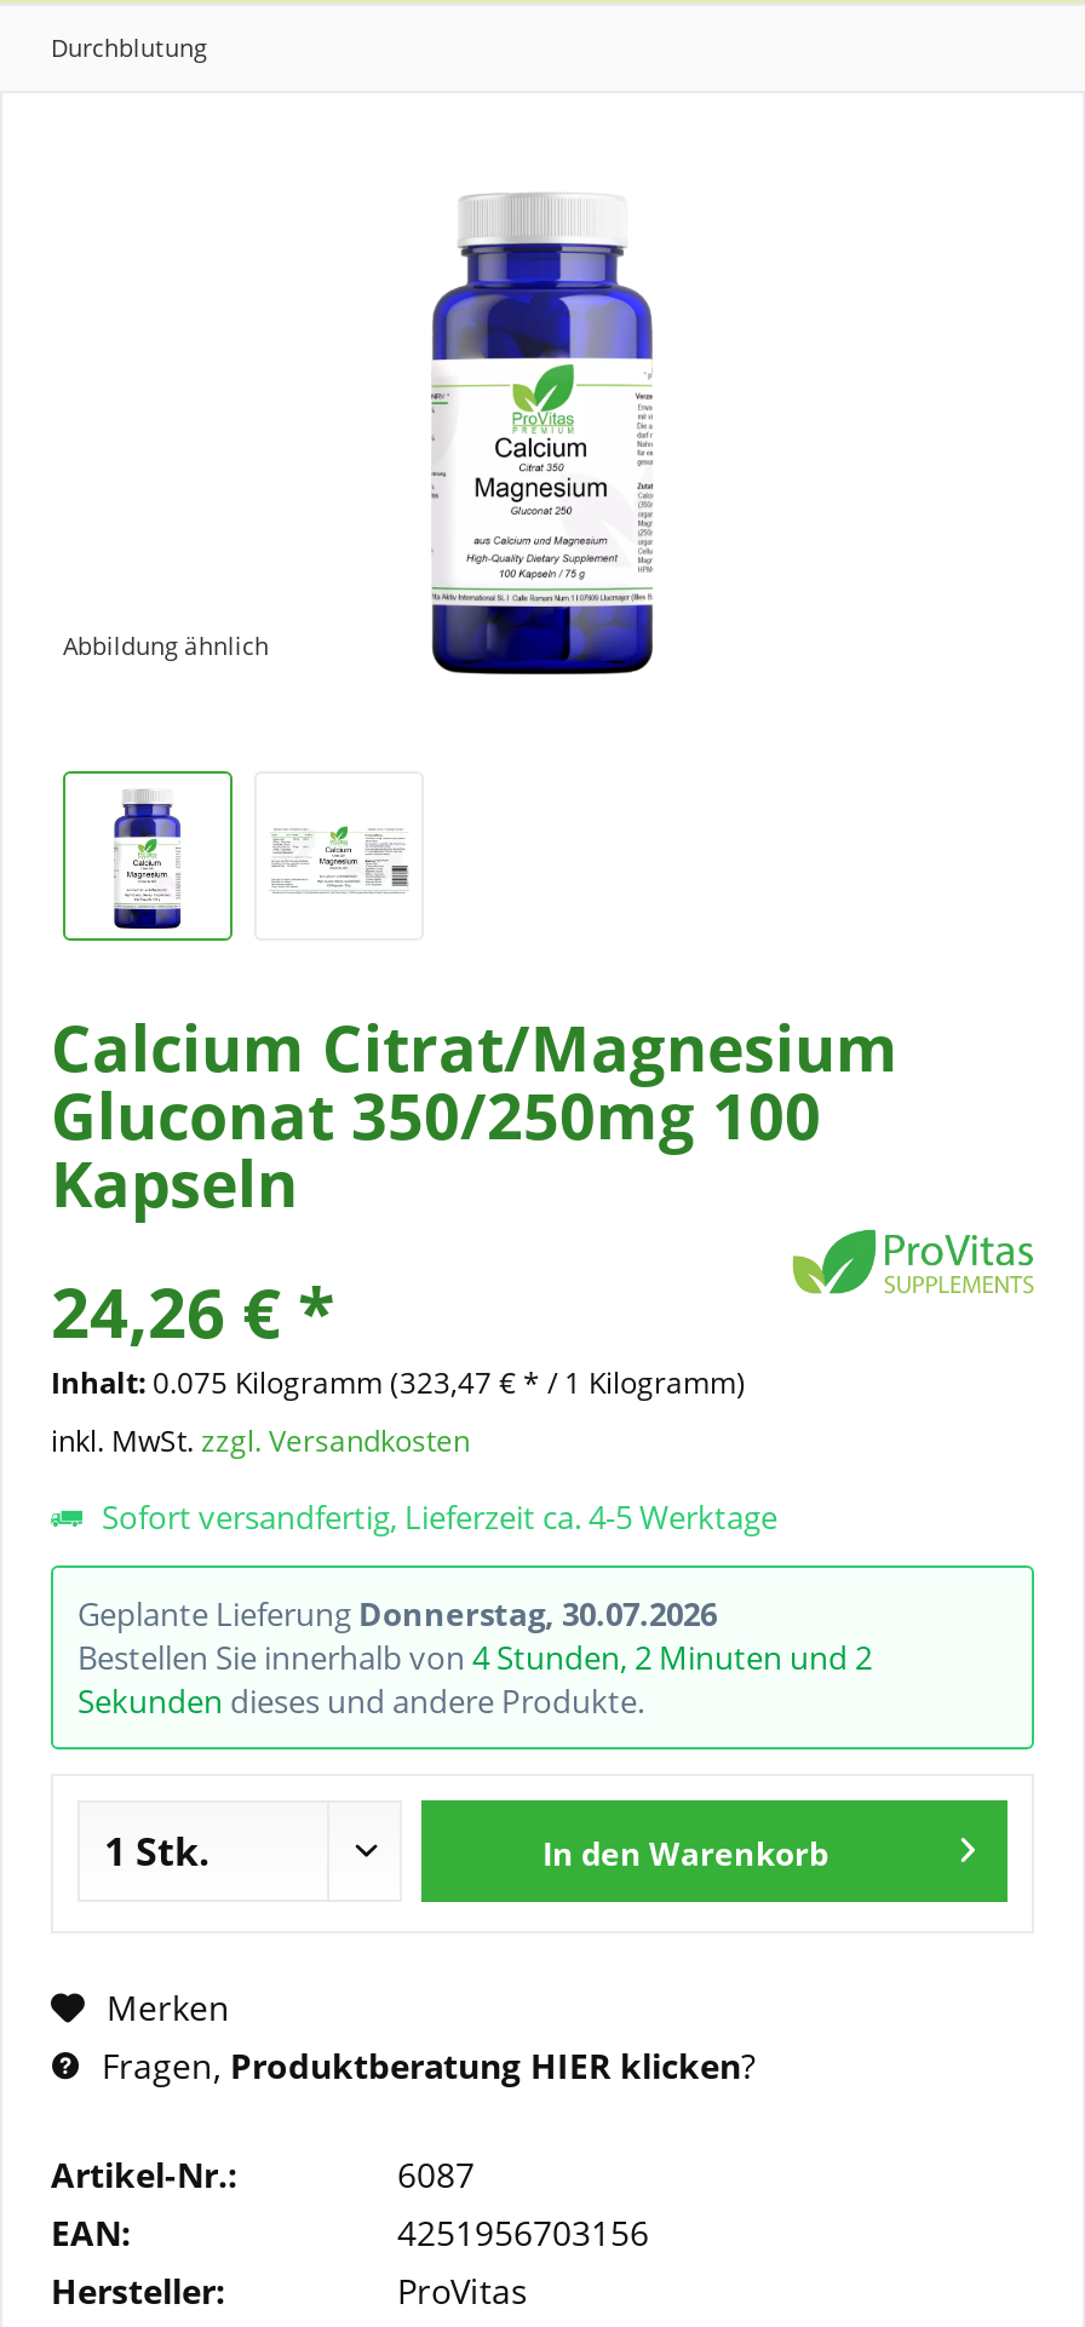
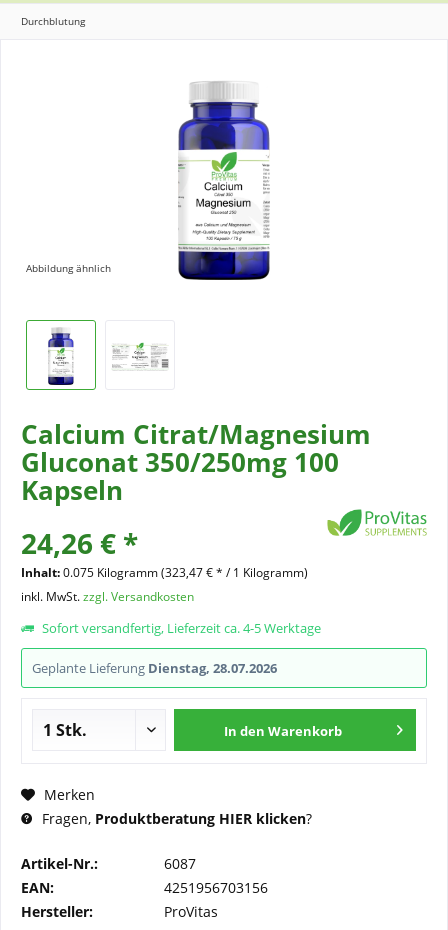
- Geplante Lieferung Donnerstag, 30.07.2026
- Bestellen Sie innerhalb von 4 Stunden, 2 Minuten und 2
- Sekunden dieses und andere Produkte.
+ Geplante Lieferung Dienstag, 28.07.2026
